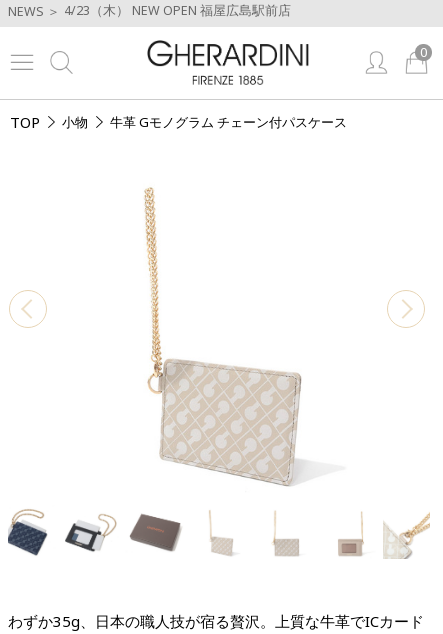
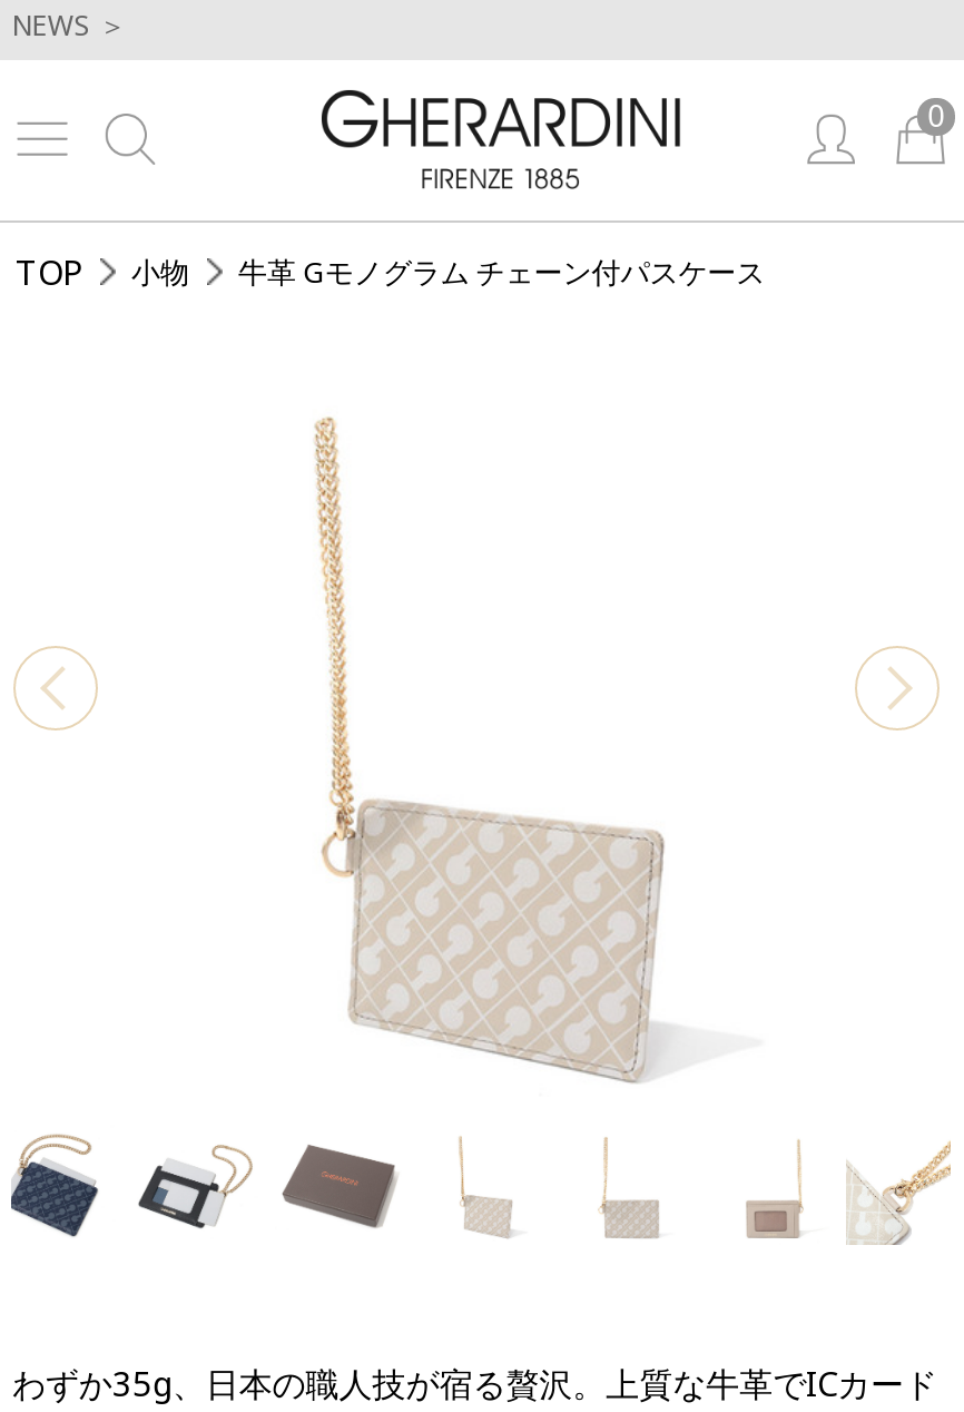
- NEWS ＞ 4/23（木） NEW OPEN 福屋広島駅前店
+ NEWS ＞
